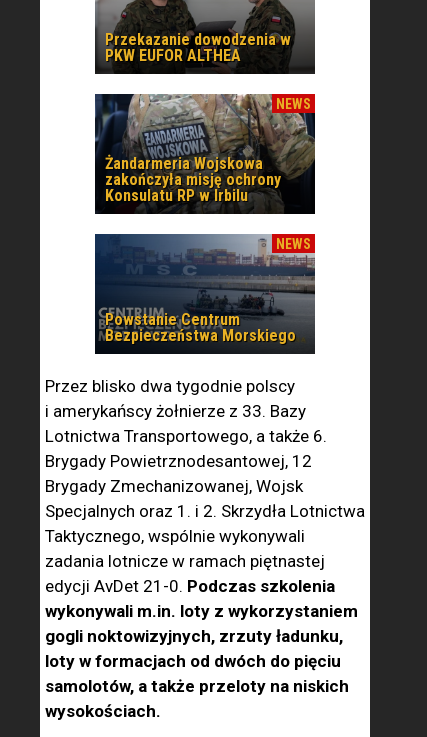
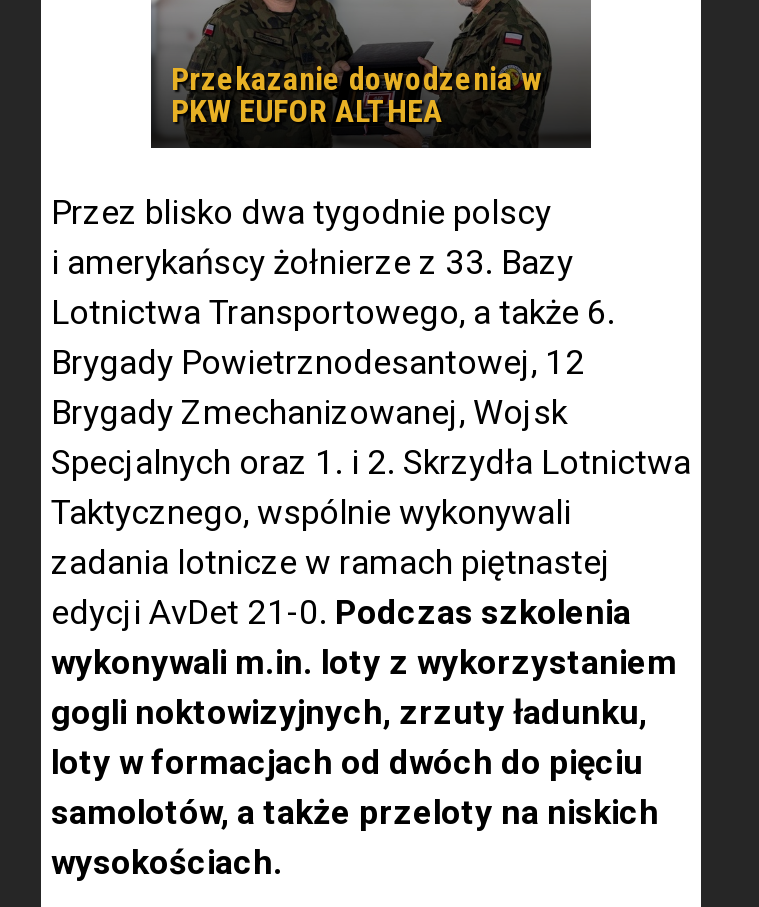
- [image]
- NEWS
- Żandarmeria Wojskowa
- zakończyła misję ochrony
- Konsulatu RP w Irbilu
- NEWS

- [image]
- Powstanie Centrum
- Bezpieczeństwa Morskiego
